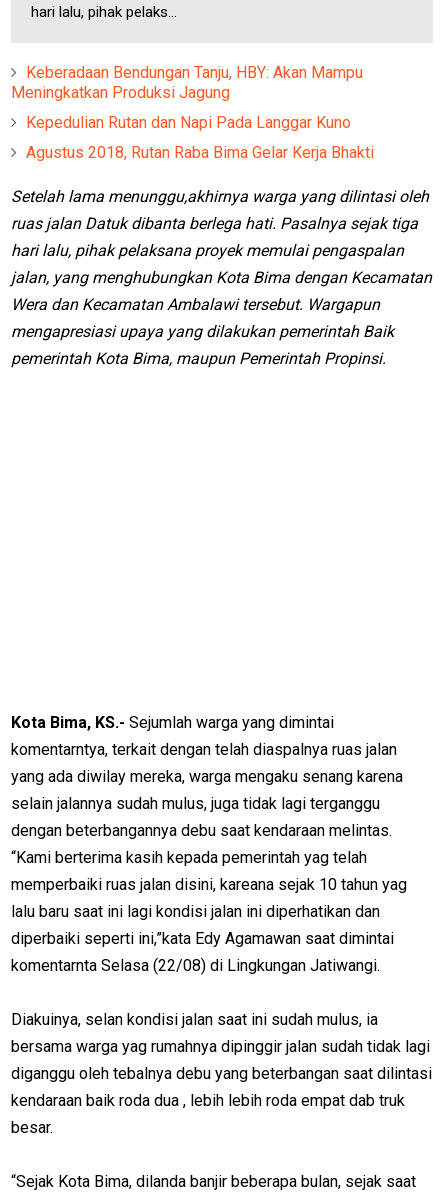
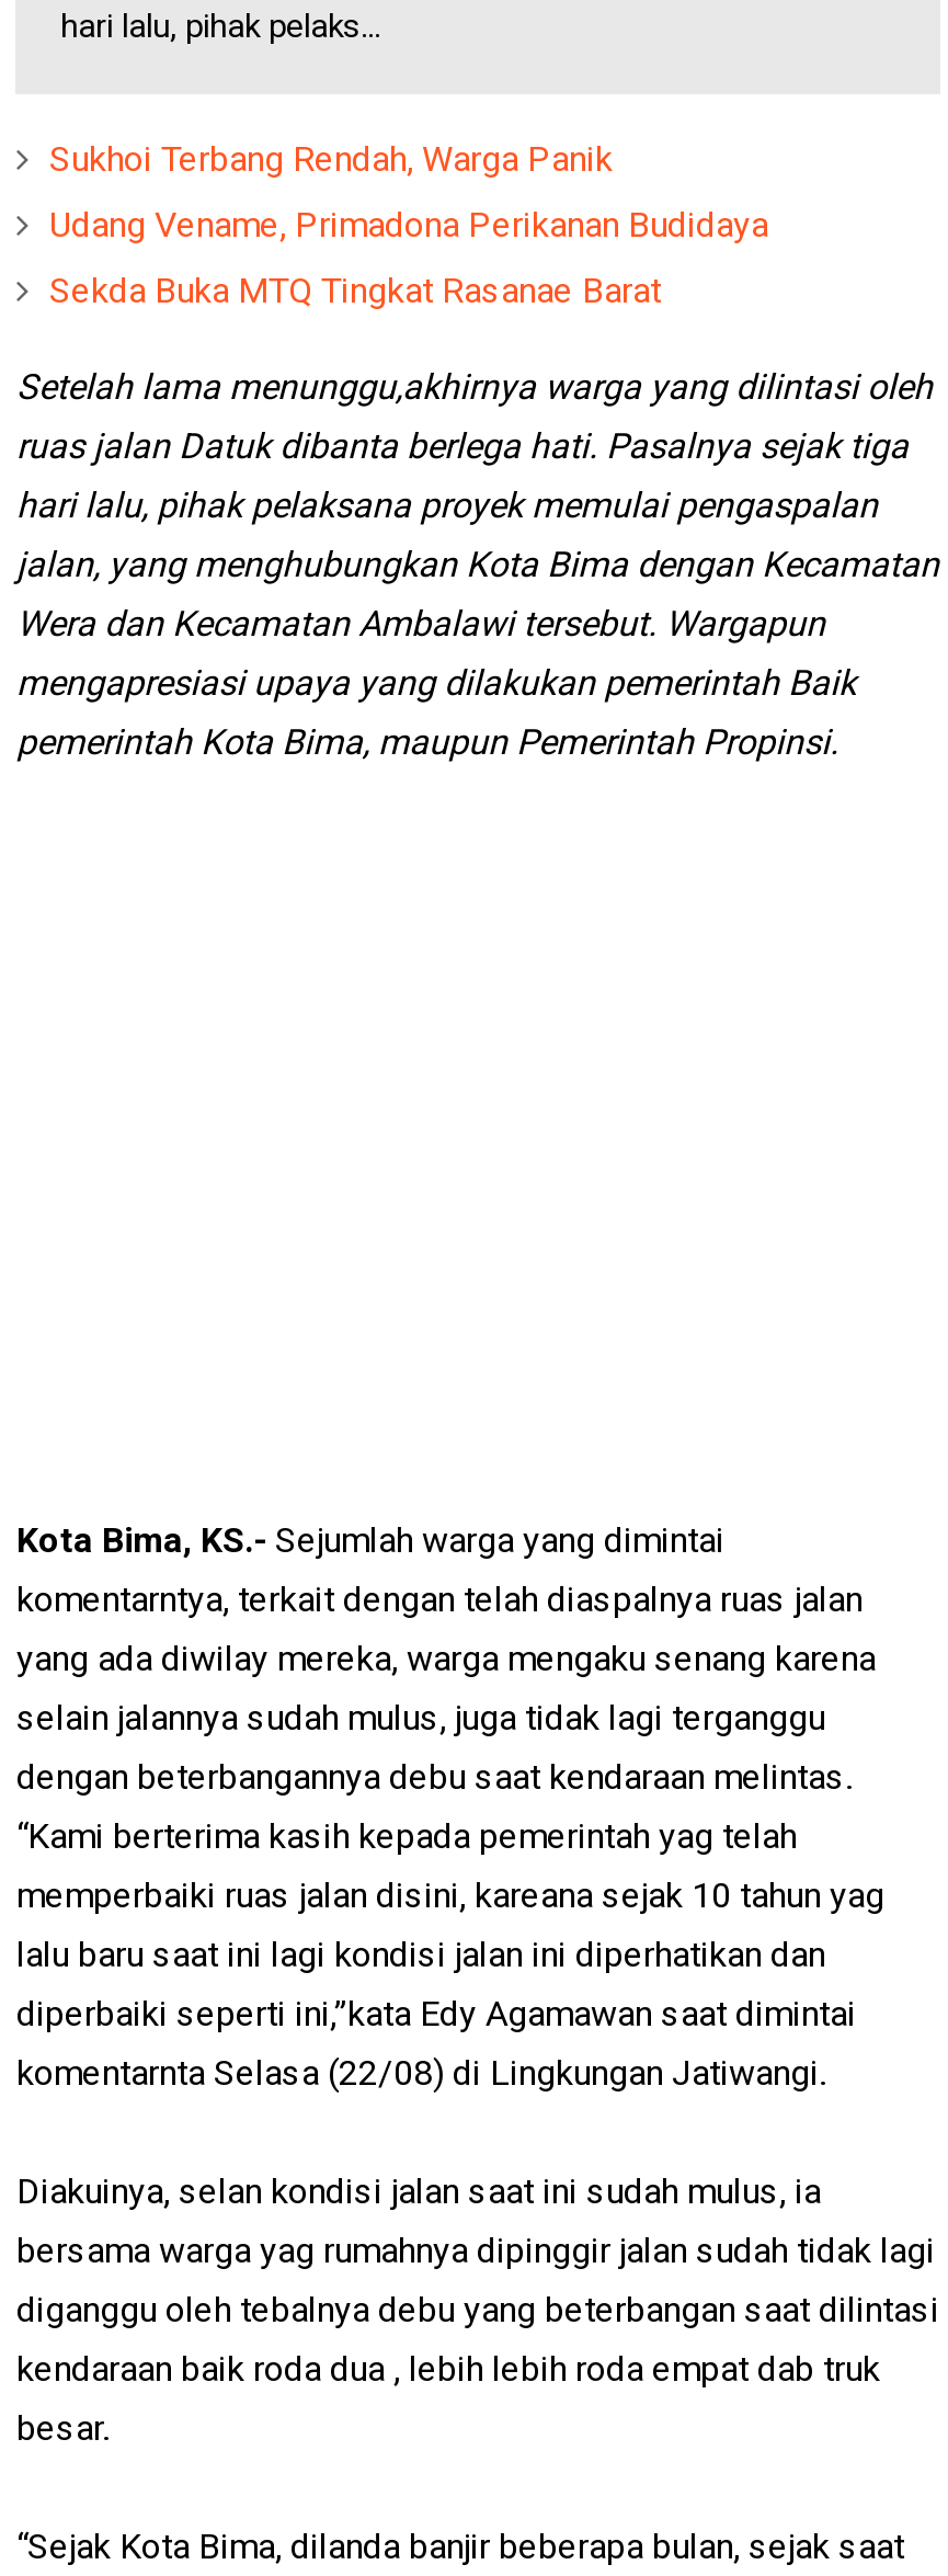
- Keberadaan Bendungan Tanju, HBY: Akan Mampu
- Meningkatkan Produksi Jagung
+ Sukhoi Terbang Rendah, Warga Panik

- Kepedulian Rutan dan Napi Pada Langgar Kuno
+ Udang Vename, Primadona Perikanan Budidaya

- Agustus 2018, Rutan Raba Bima Gelar Kerja Bhakti
+ Sekda Buka MTQ Tingkat Rasanae Barat
